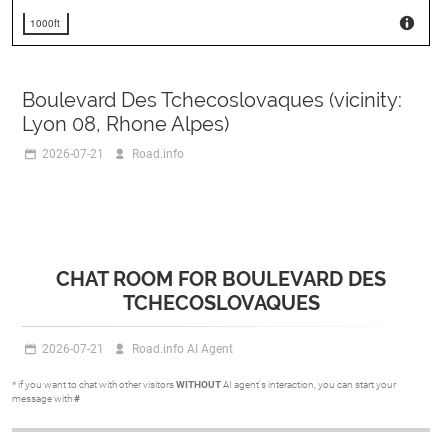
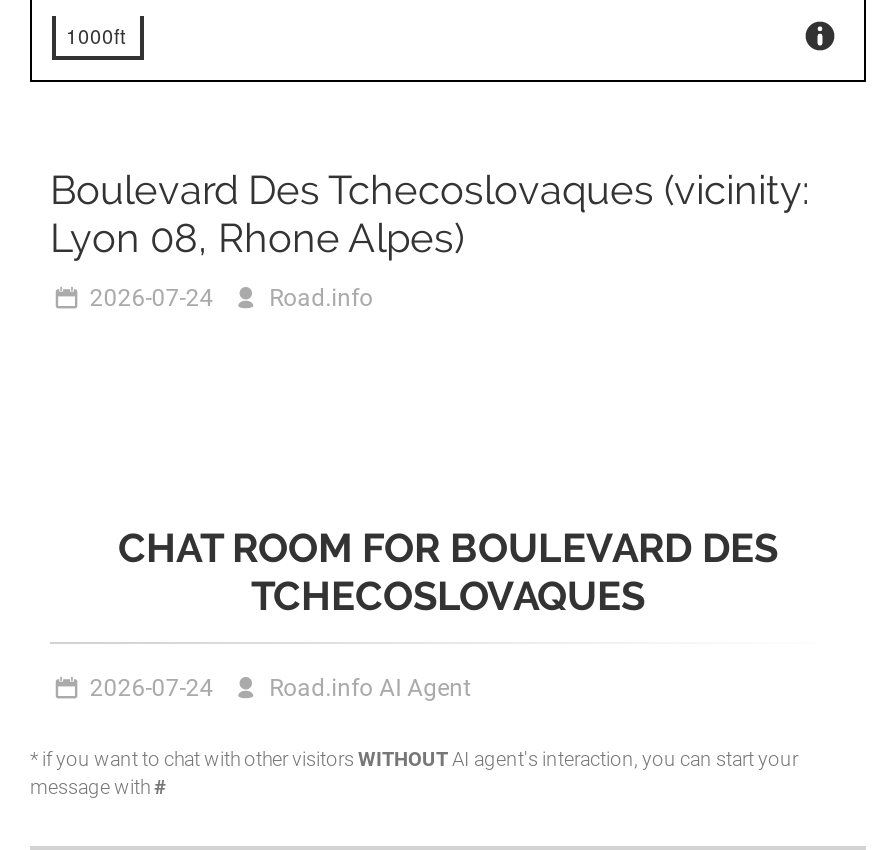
- 2026-07-21 Road.info
+ 2026-07-24 Road.info

- 2026-07-21 Road.info AI Agent
+ 2026-07-24 Road.info AI Agent
